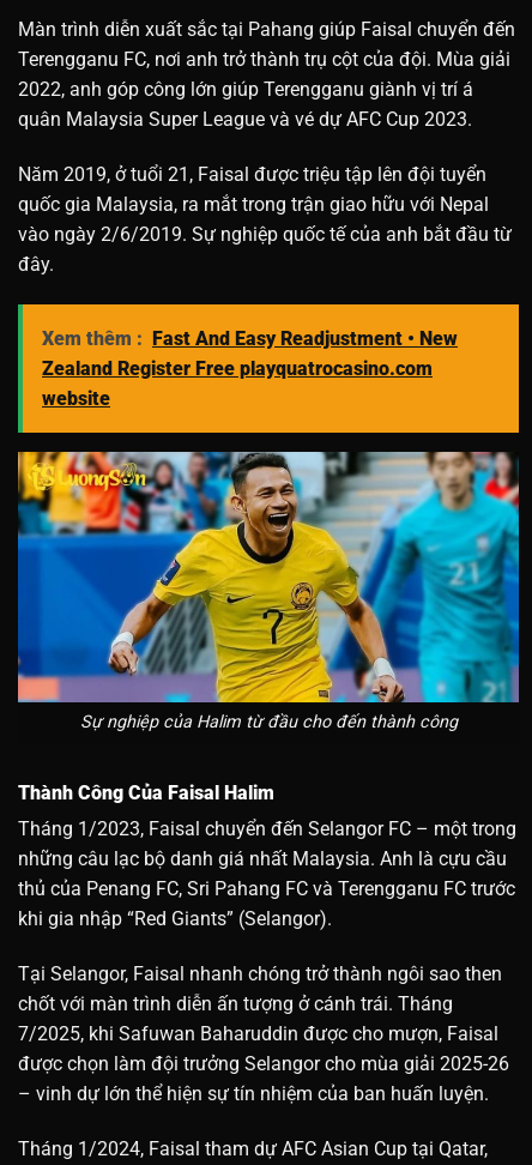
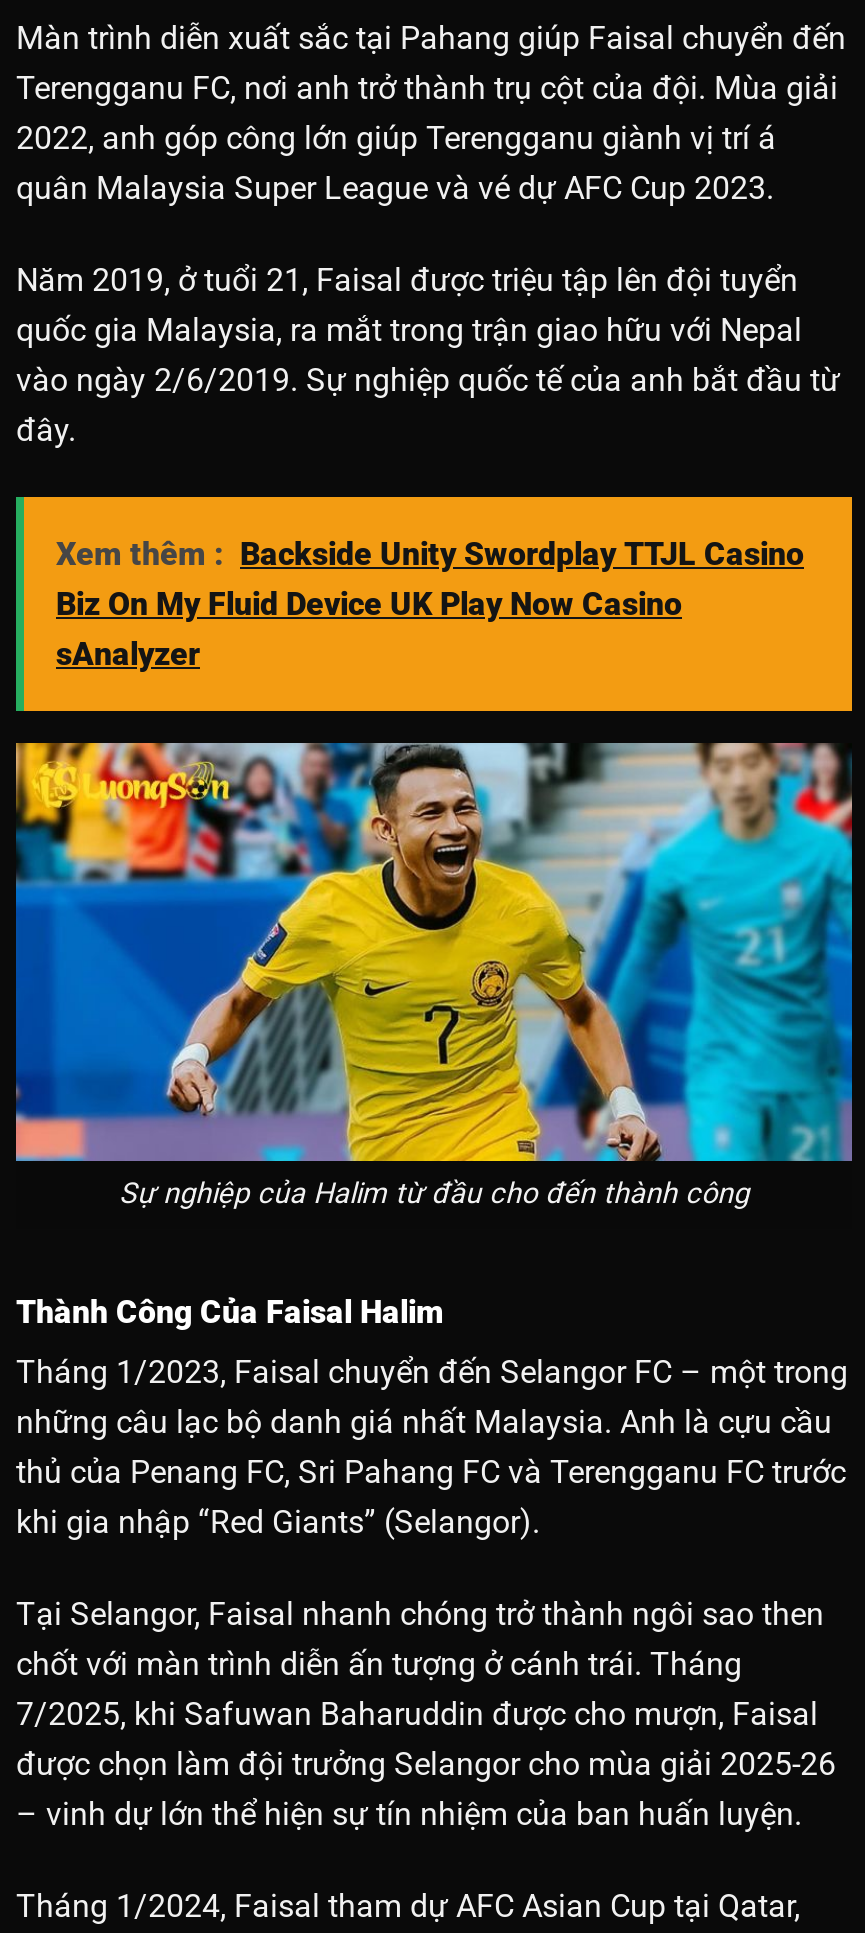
- Xem thêm : Fast And Easy Readjustment • New
- Zealand Register Free playquatrocasino.com
- website
+ Xem thêm : Backside Unity Swordplay TTJL Casino
+ Biz On My Fluid Device UK Play Now Casino
+ sAnalyzer
